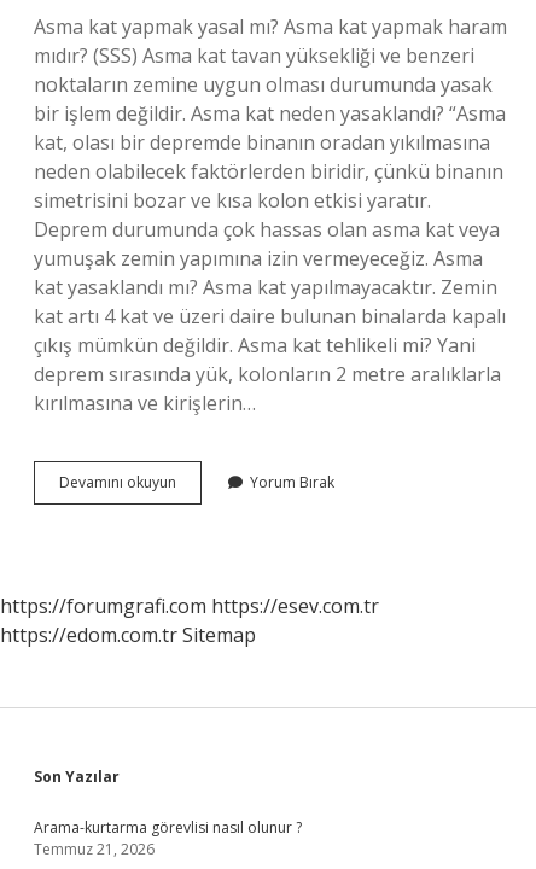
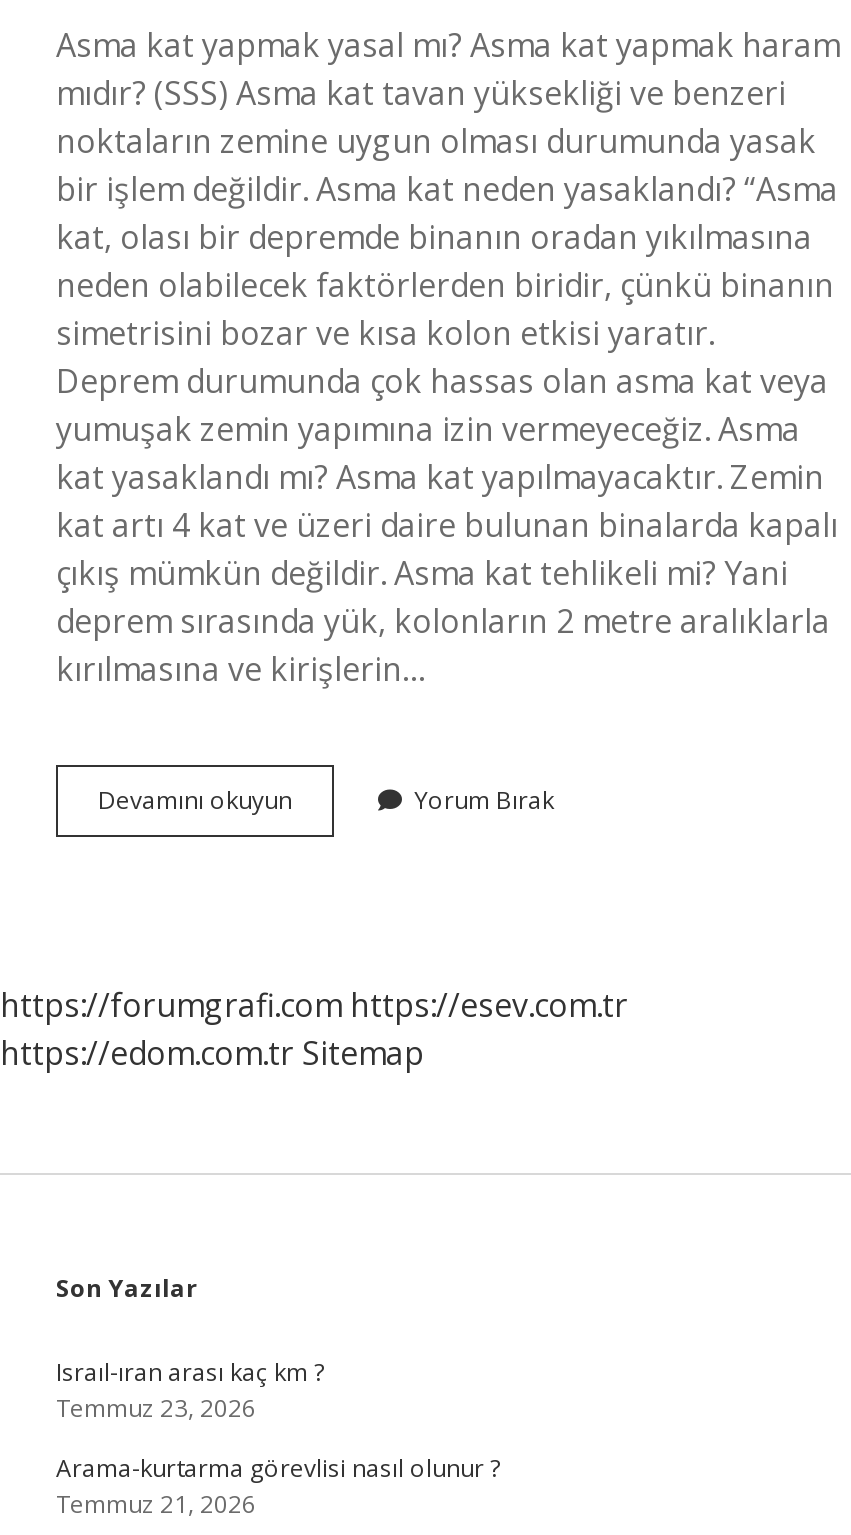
+ Israıl-ıran arası kaç km ?
+ Temmuz 23, 2026
